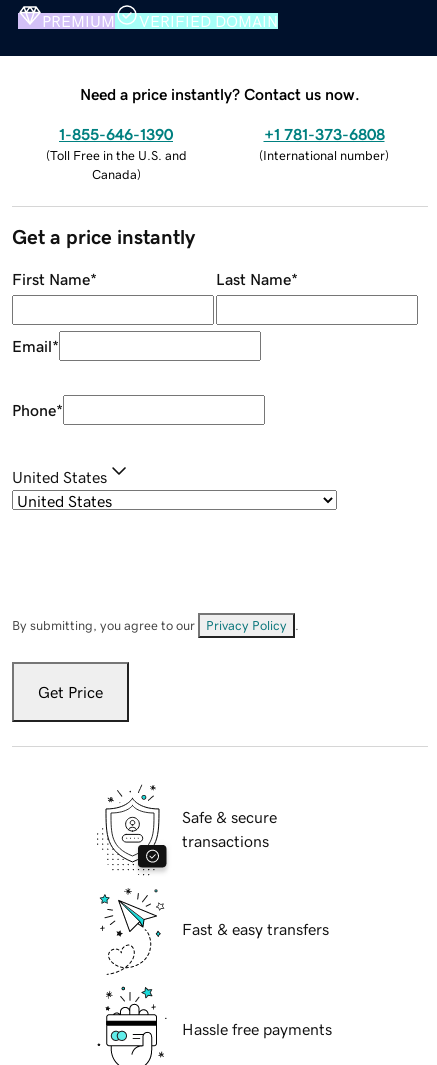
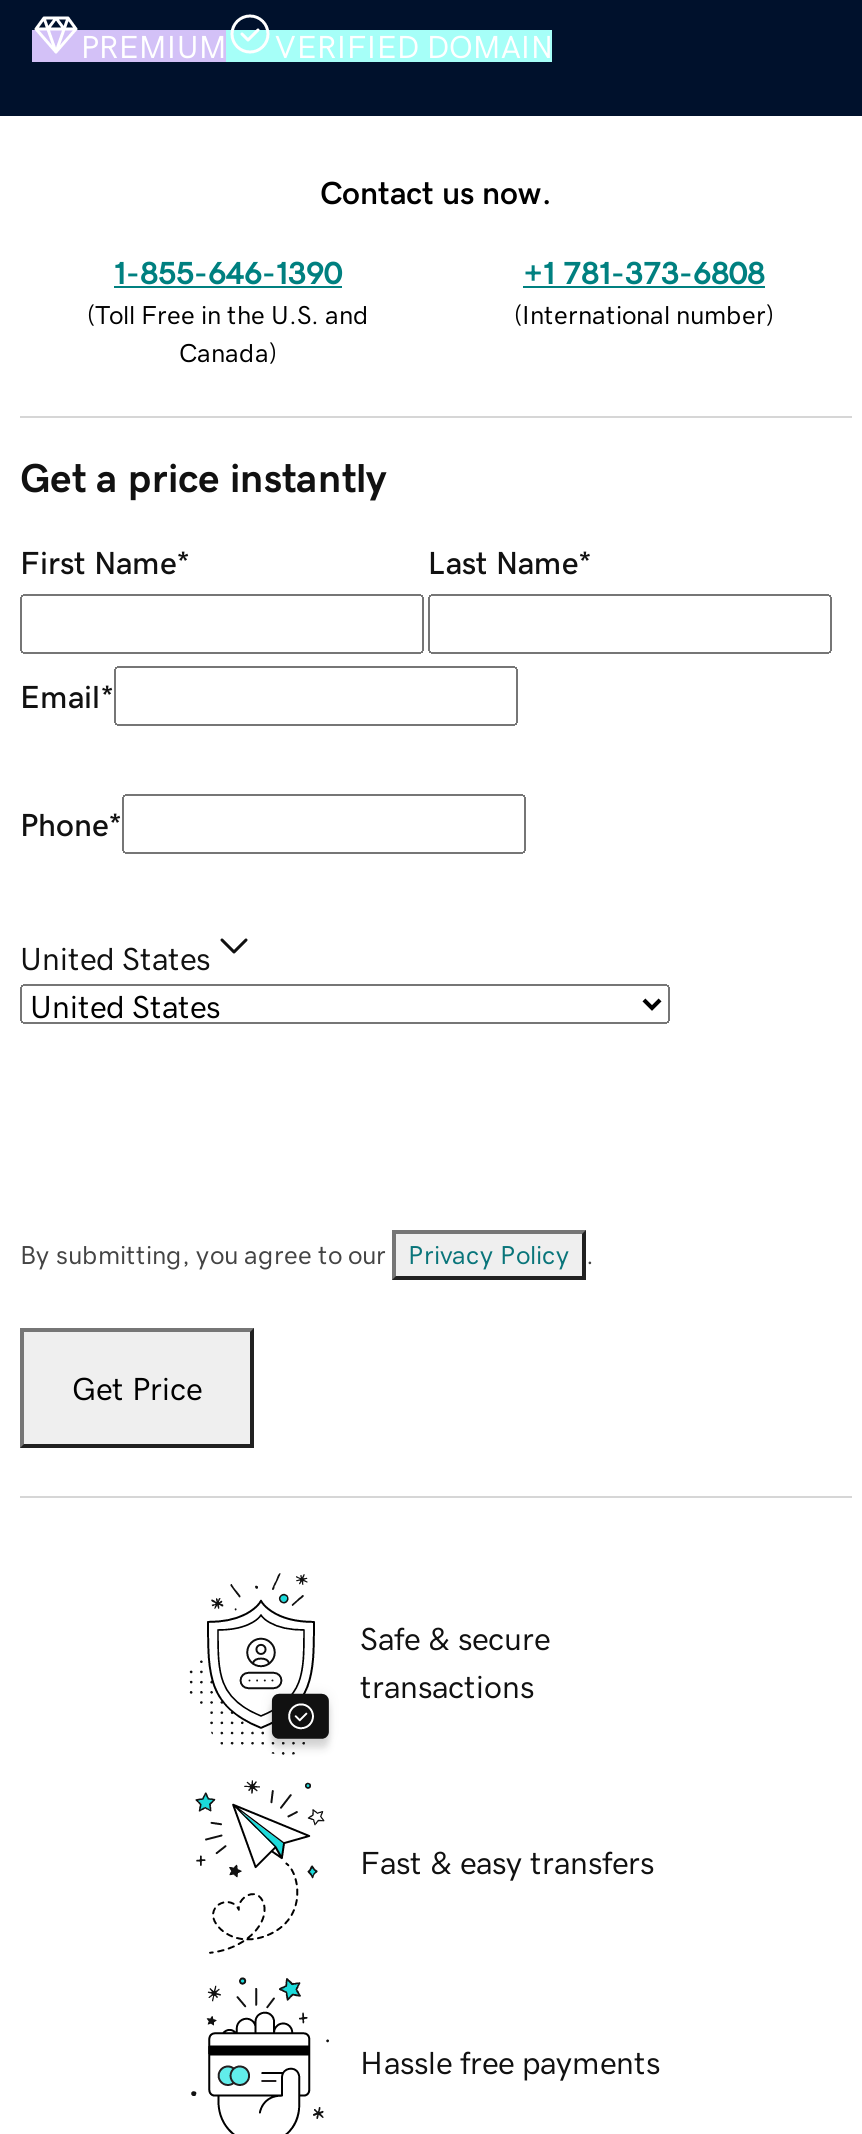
- Need a price instantly? Contact us now.
+ Contact us now.
